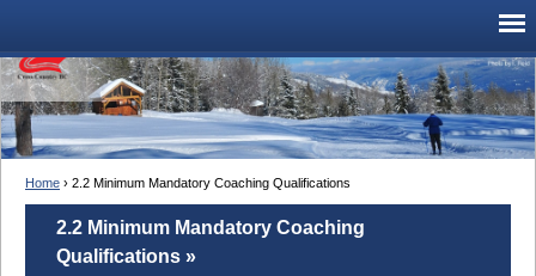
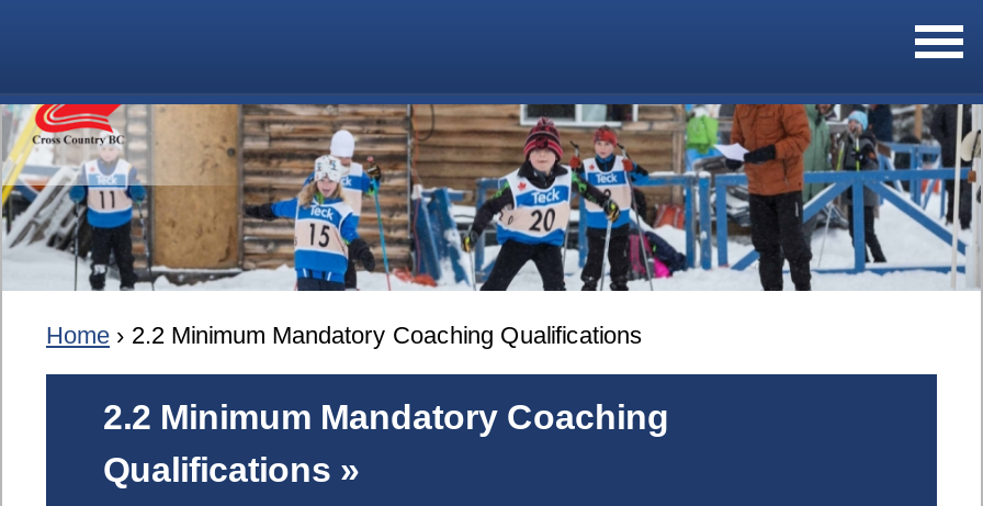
- [image]
+ [image]
